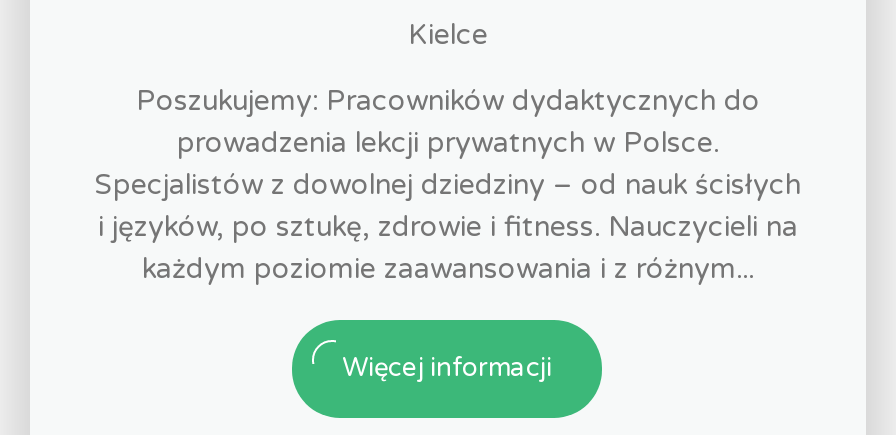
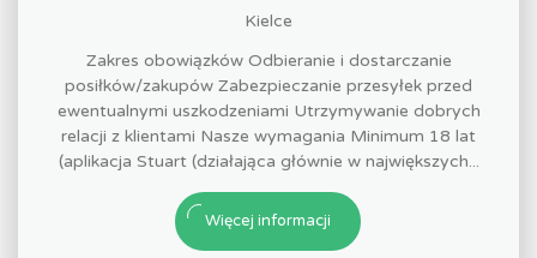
- Poszukujemy: Pracowników dydaktycznych do
- prowadzenia lekcji prywatnych w Polsce.
- Specjalistów z dowolnej dziedziny – od nauk ścisłych
- i języków, po sztukę, zdrowie i fitness. Nauczycieli na
- każdym poziomie zaawansowania i z różnym...
+ Zakres obowiązków Odbieranie i dostarczanie
+ posiłków/zakupów Zabezpieczanie przesyłek przed
+ ewentualnymi uszkodzeniami Utrzymywanie dobrych
+ relacji z klientami Nasze wymagania Minimum 18 lat
+ (aplikacja Stuart (działająca głównie w największych...
